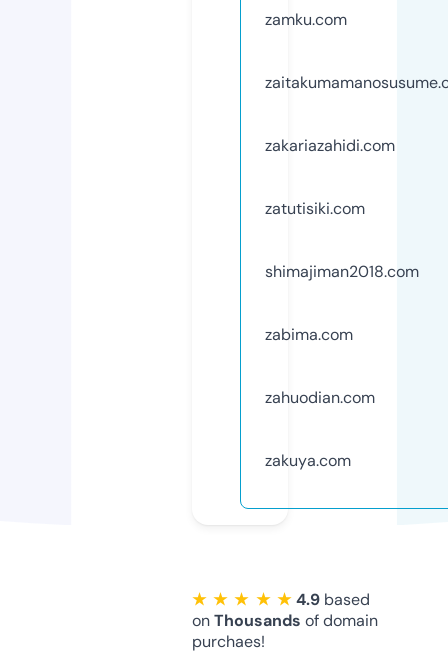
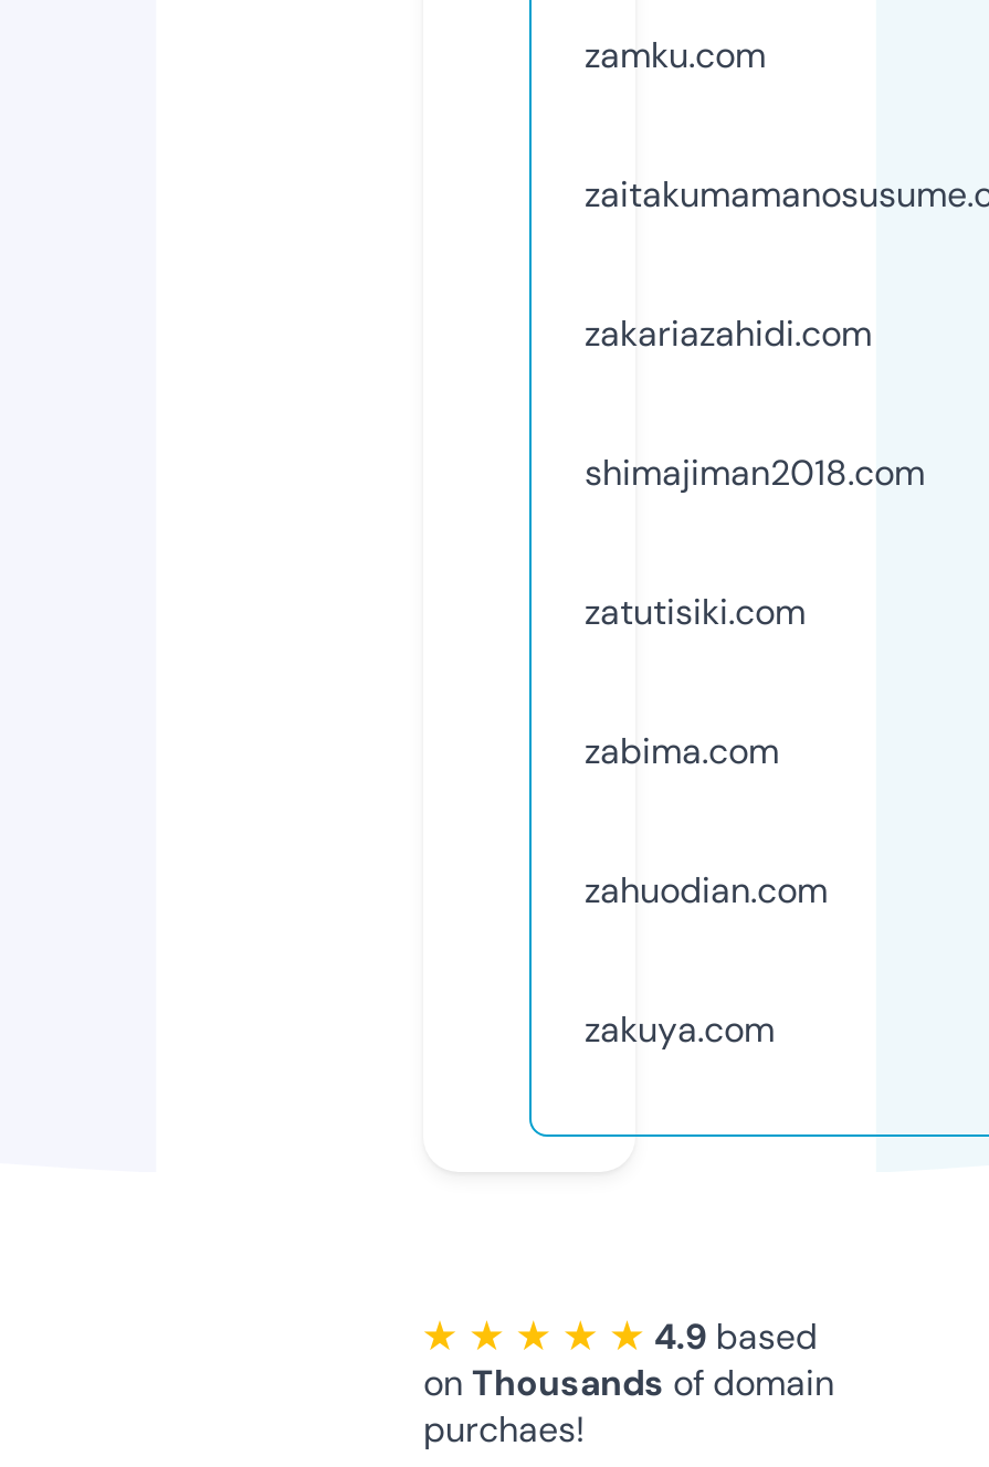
moved down: zatutisiki.com

moved up: shimajiman2018.com
